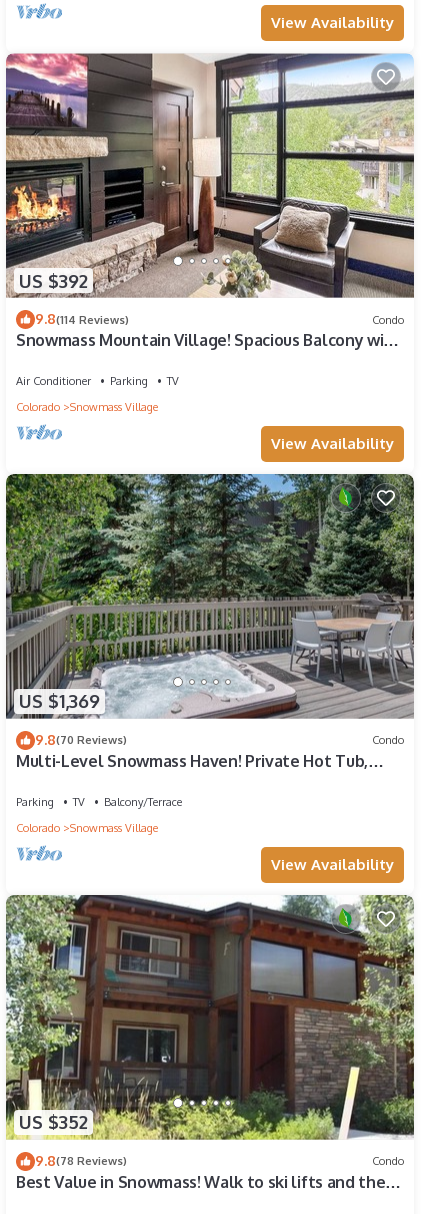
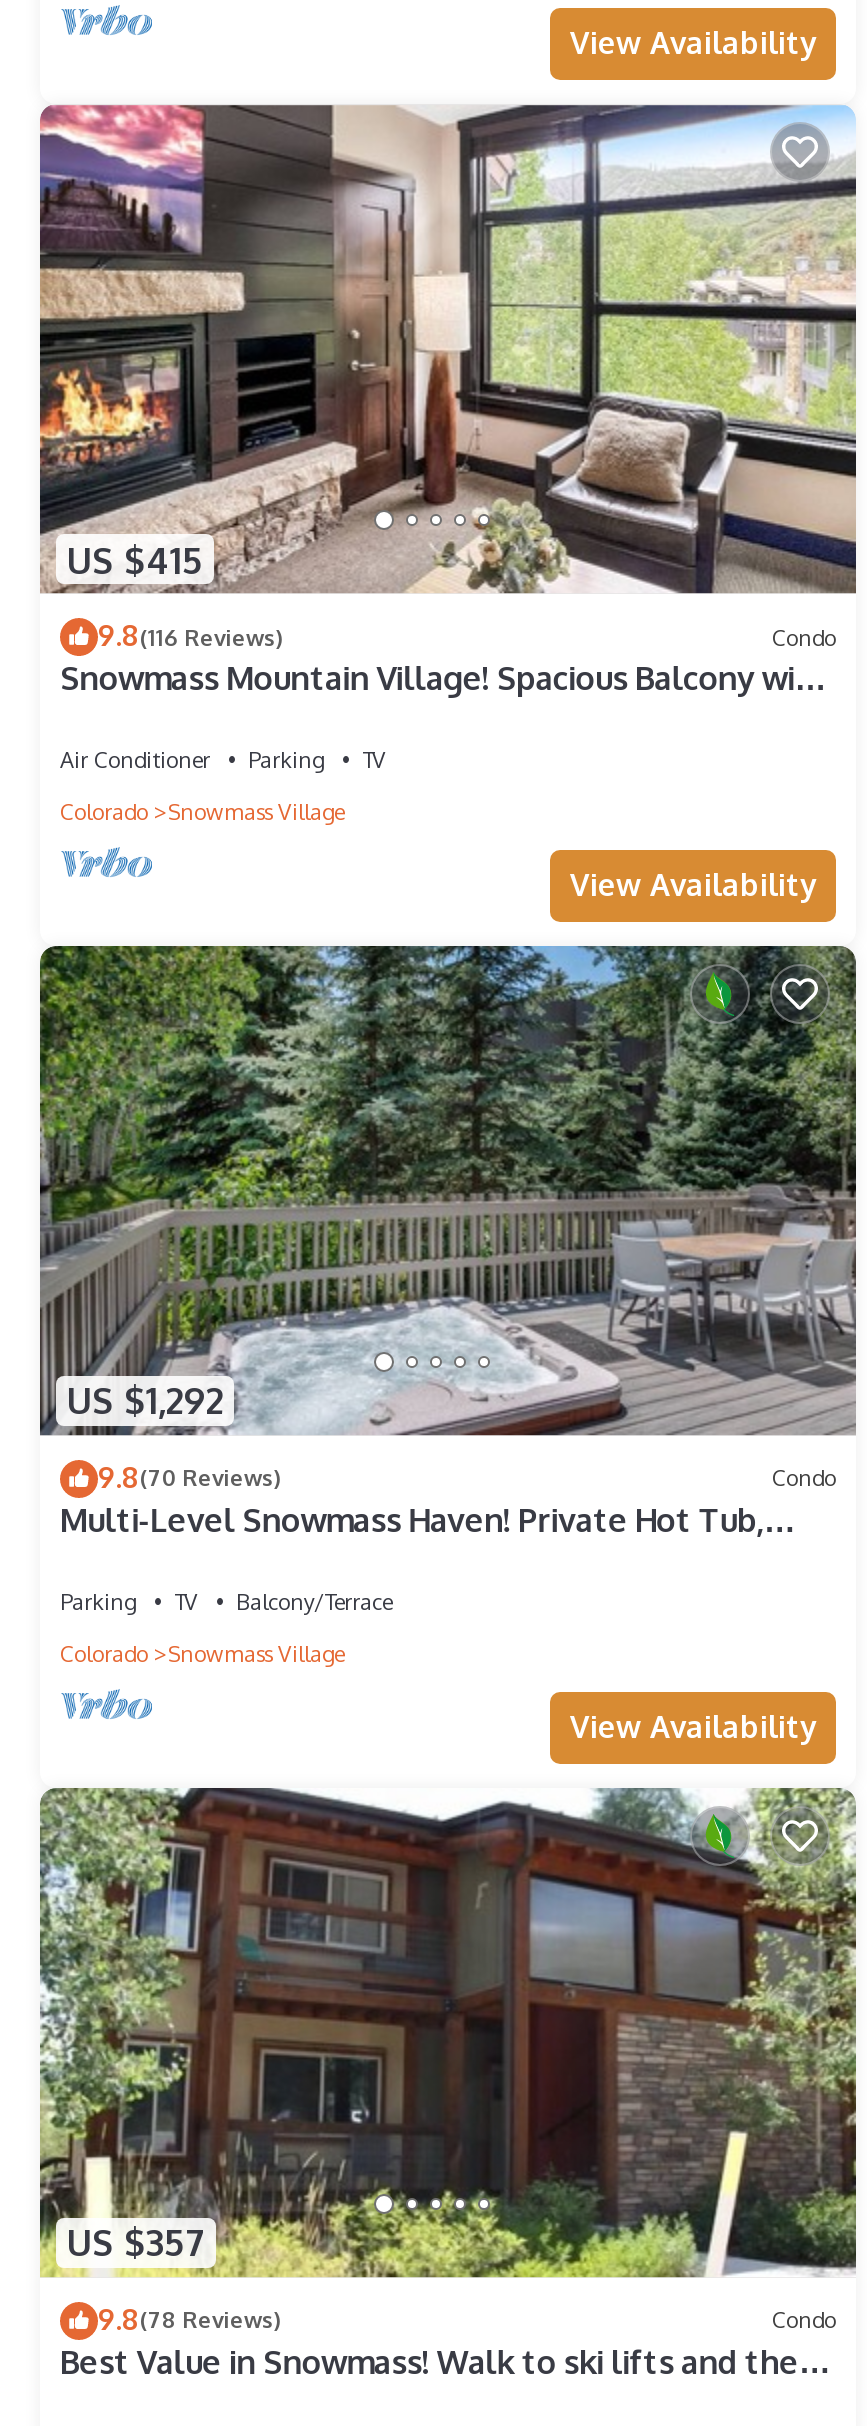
- US $392
+ US $415

- 9.8(114 Reviews)
+ 9.8(116 Reviews)

- US $1,369
+ US $1,292

- US $352
+ US $357
